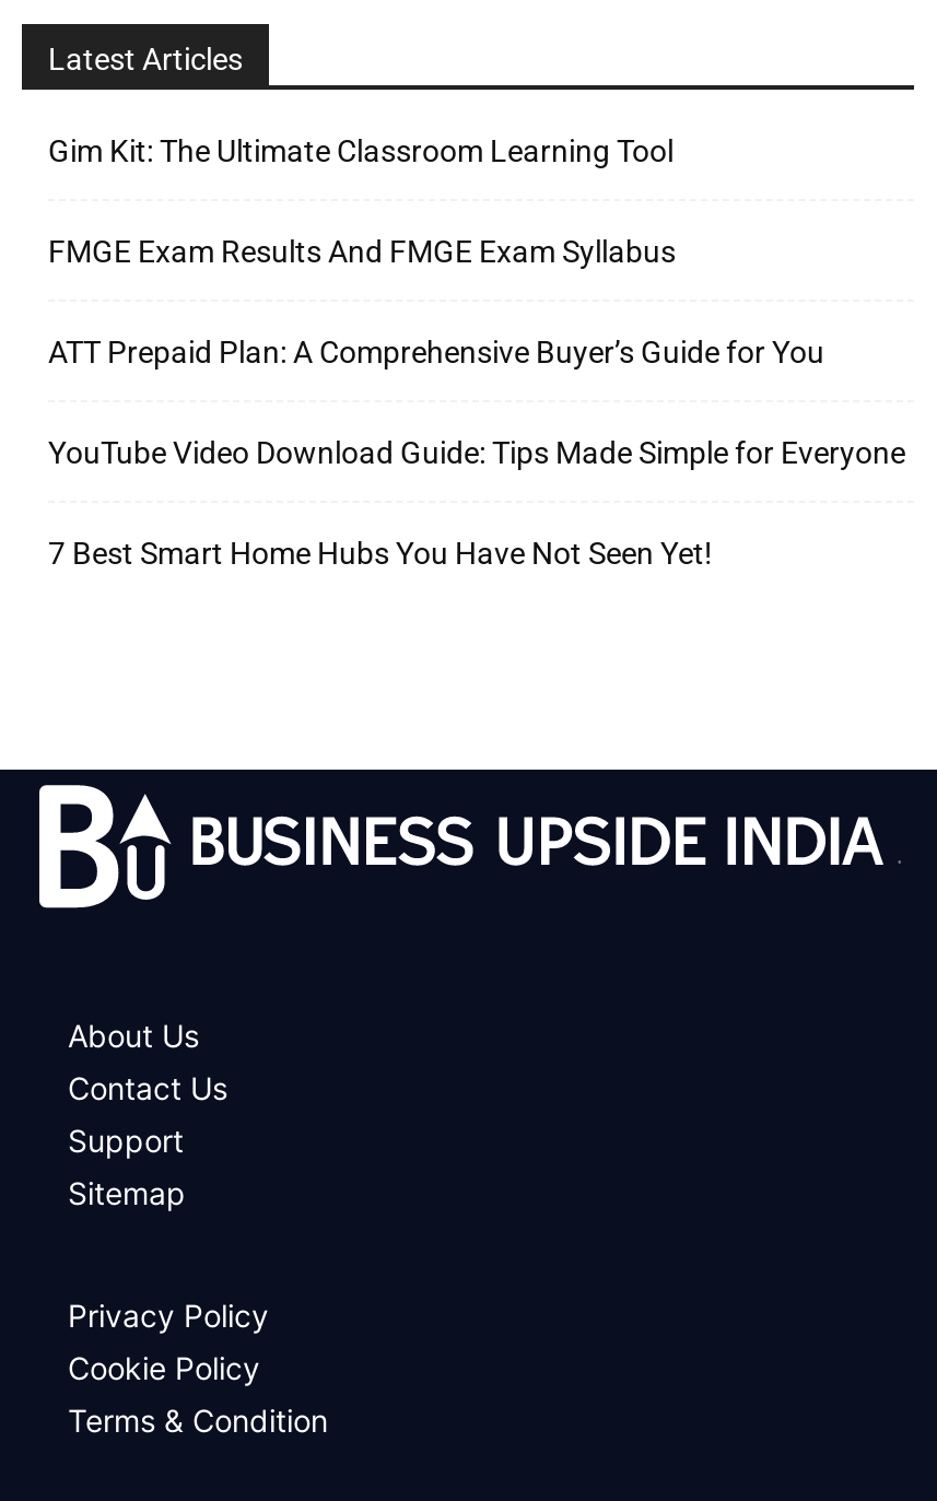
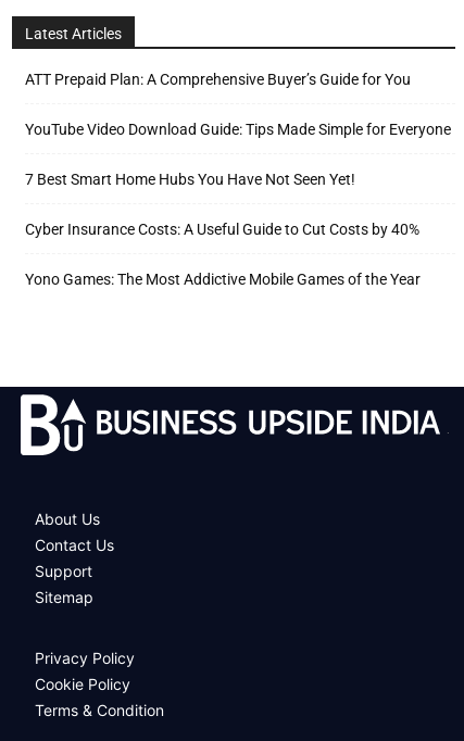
- Gim Kit: The Ultimate Classroom Learning Tool
- FMGE Exam Results And FMGE Exam Syllabus

moved up: ATT Prepaid Plan: A Comprehensive Buyer’s Guide for You | YouTube Video Download Guide: Tips Made Simple for Everyone | 7 Best Smart Home Hubs You Have Not Seen Yet!

+ Cyber Insurance Costs: A Useful Guide to Cut Costs by 40%
+ Yono Games: The Most Addictive Mobile Games of the Year
